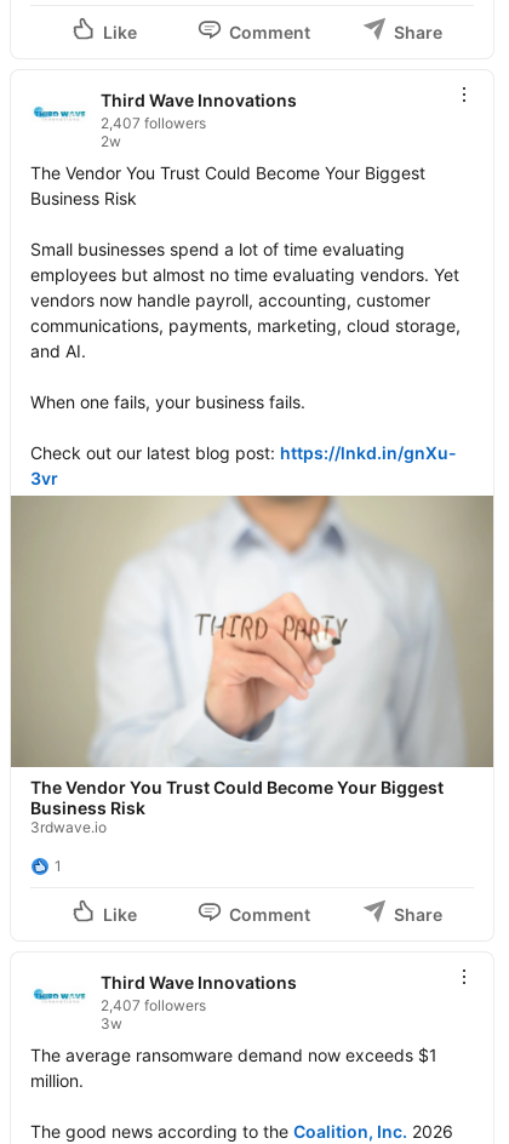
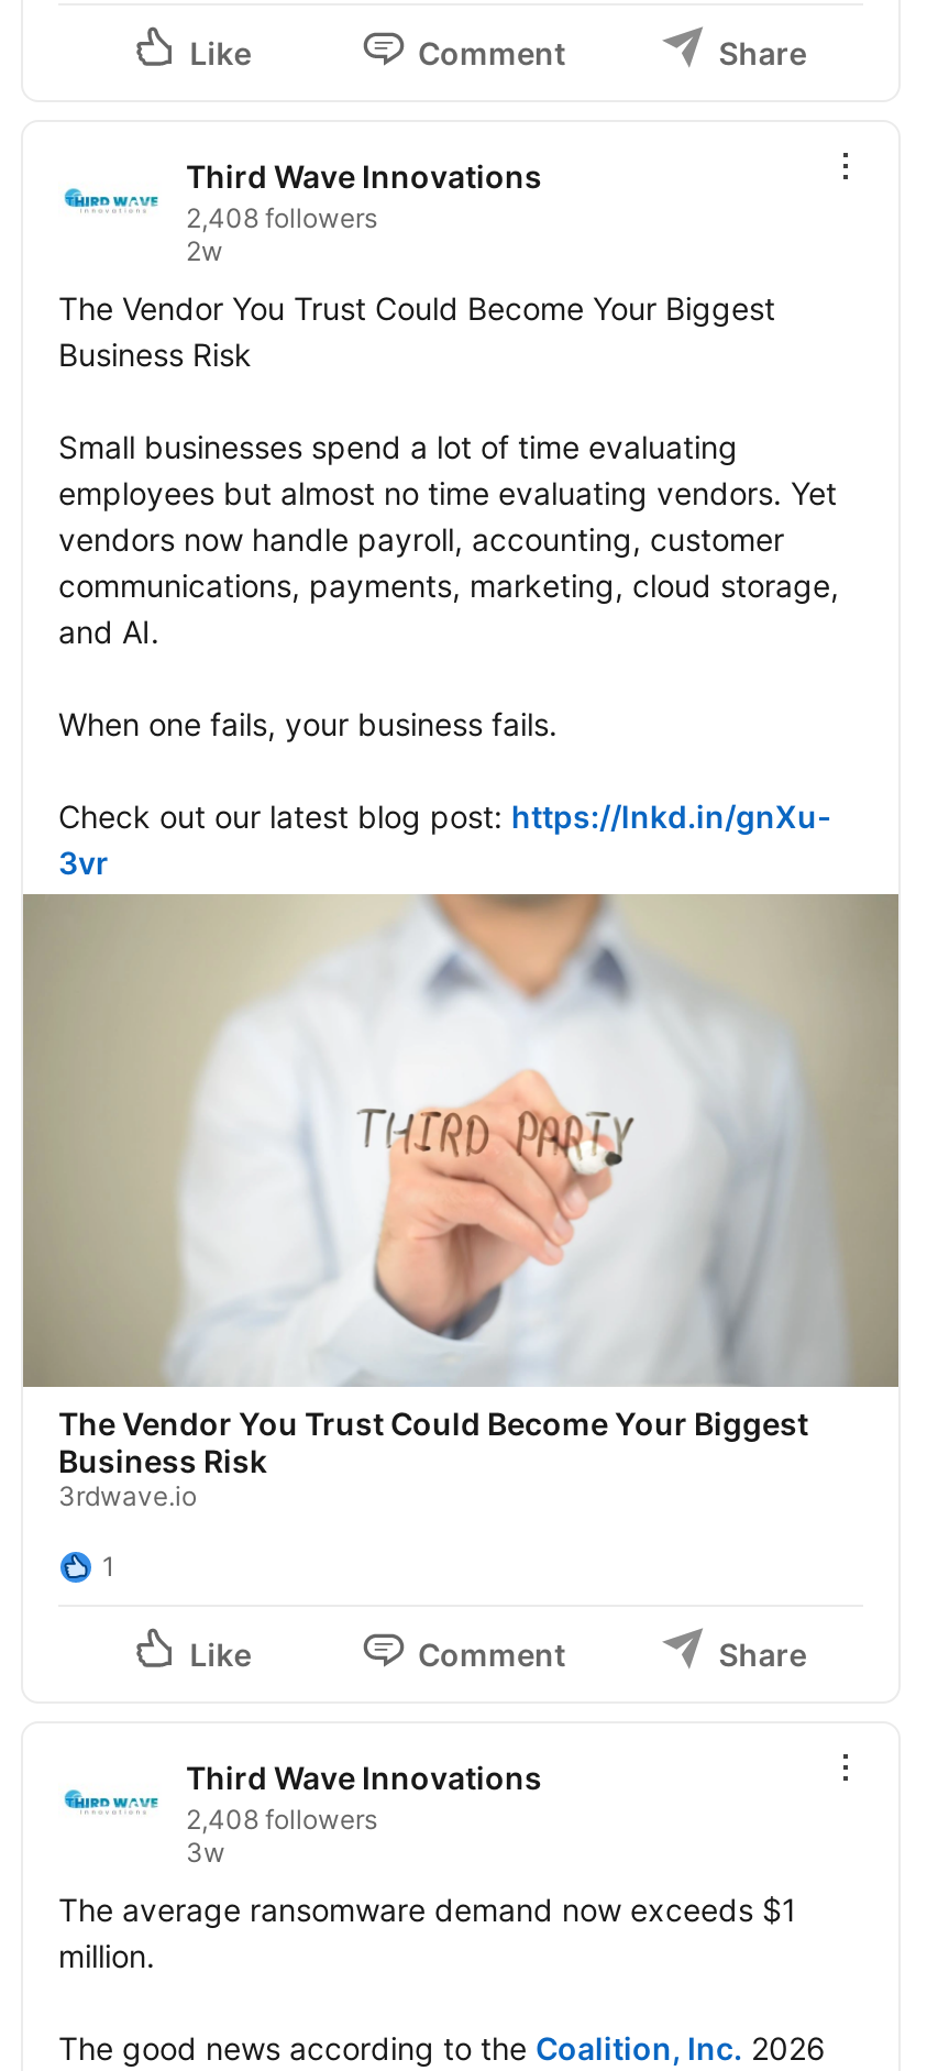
- 2,407 followers
+ 2,408 followers

- 2,407 followers
+ 2,408 followers
